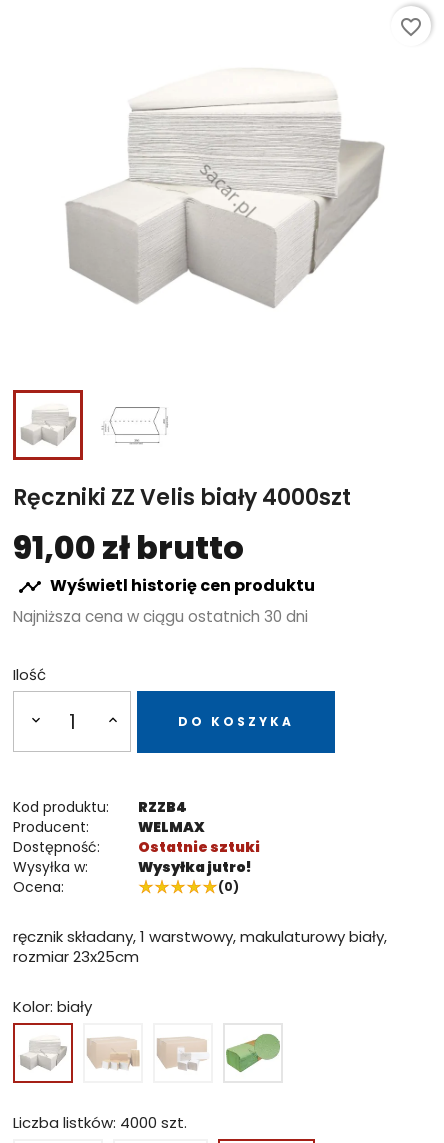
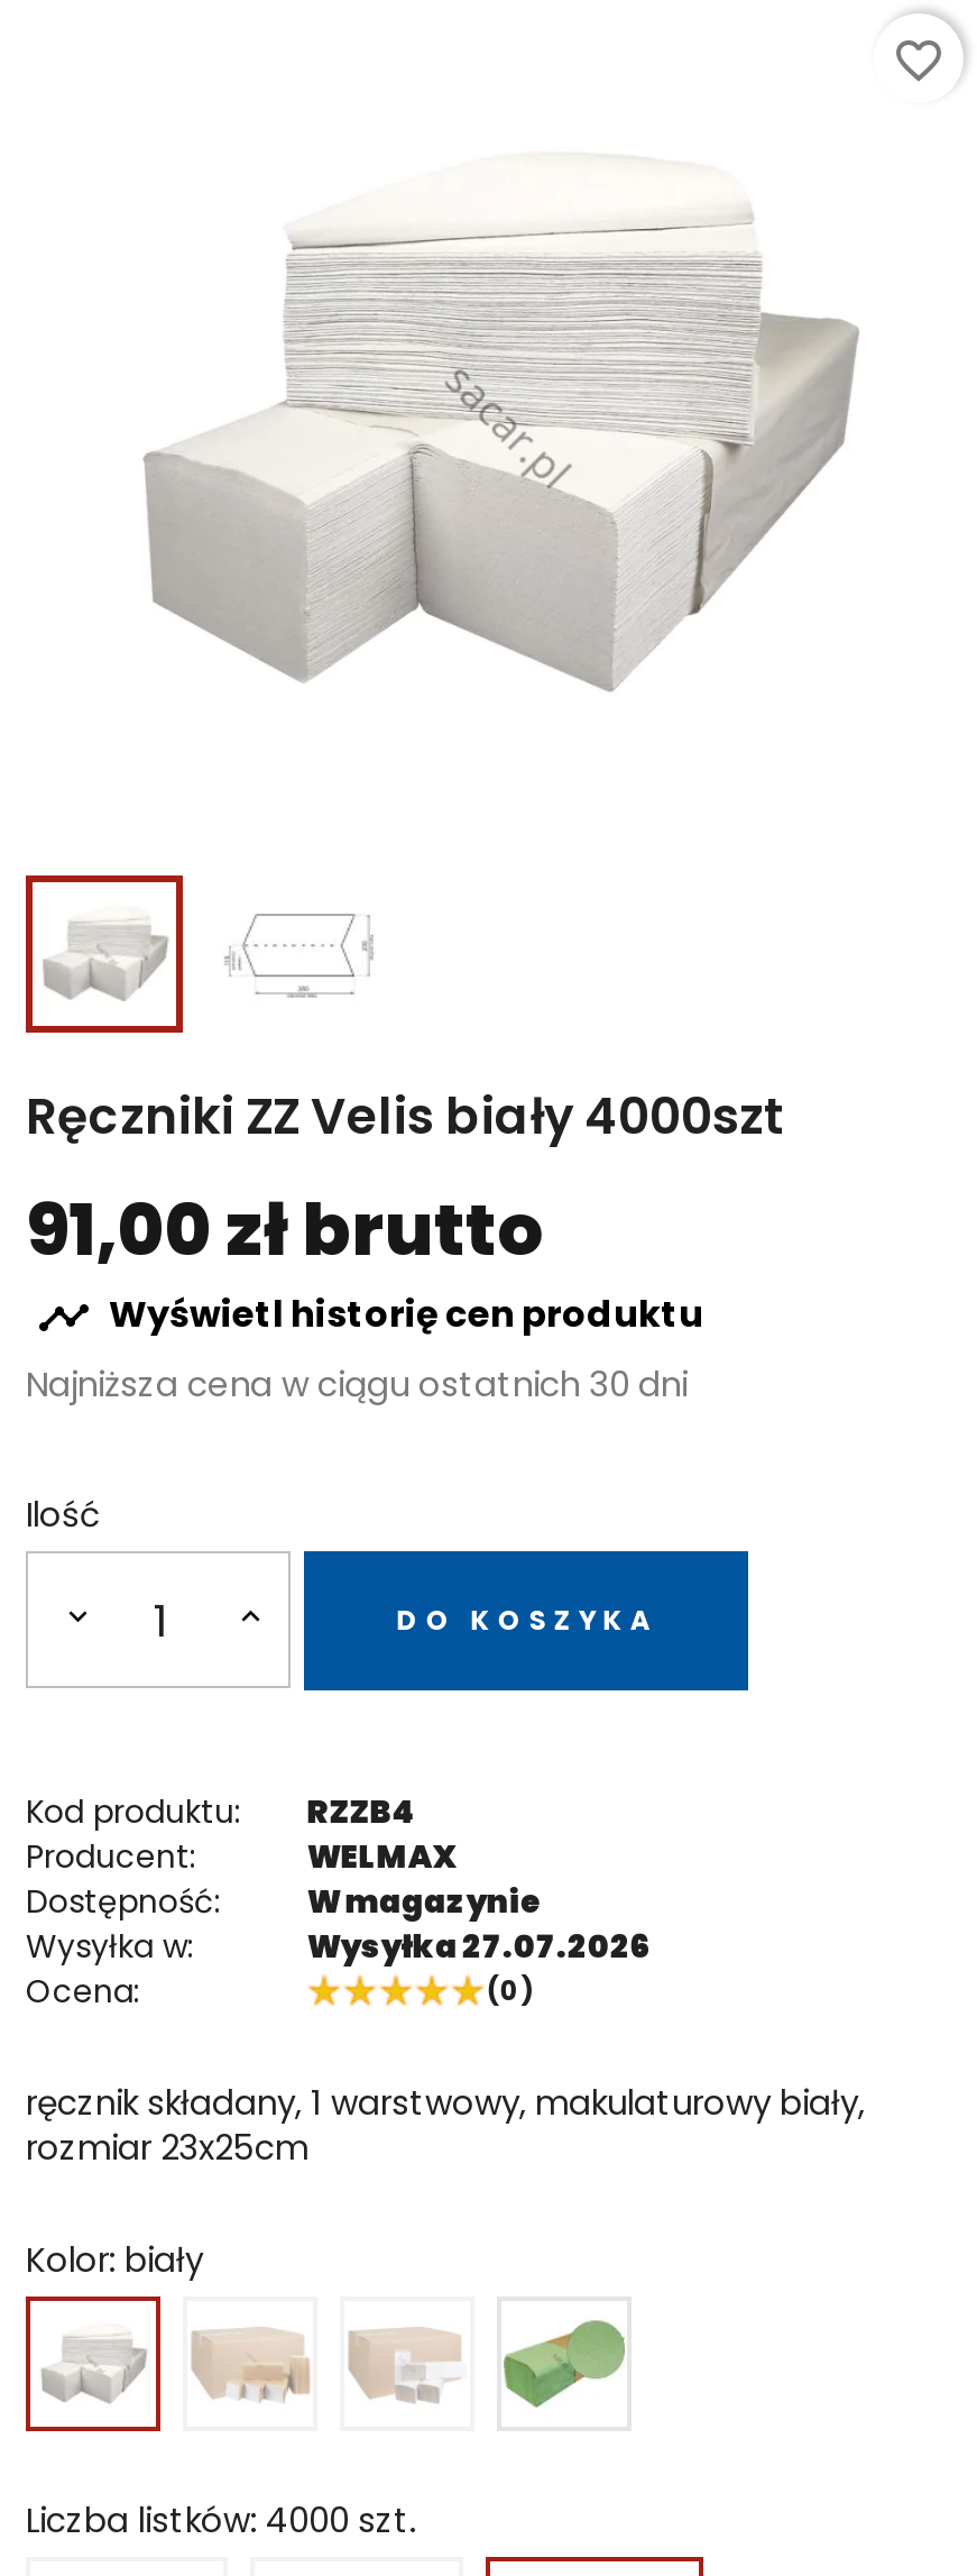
- Ostatnie sztuki
- Wysyłka jutro!
+ W magazynie
+ Wysyłka 27.07.2026
